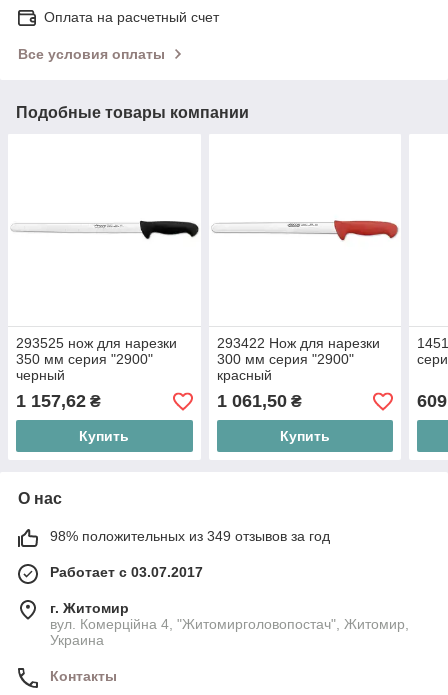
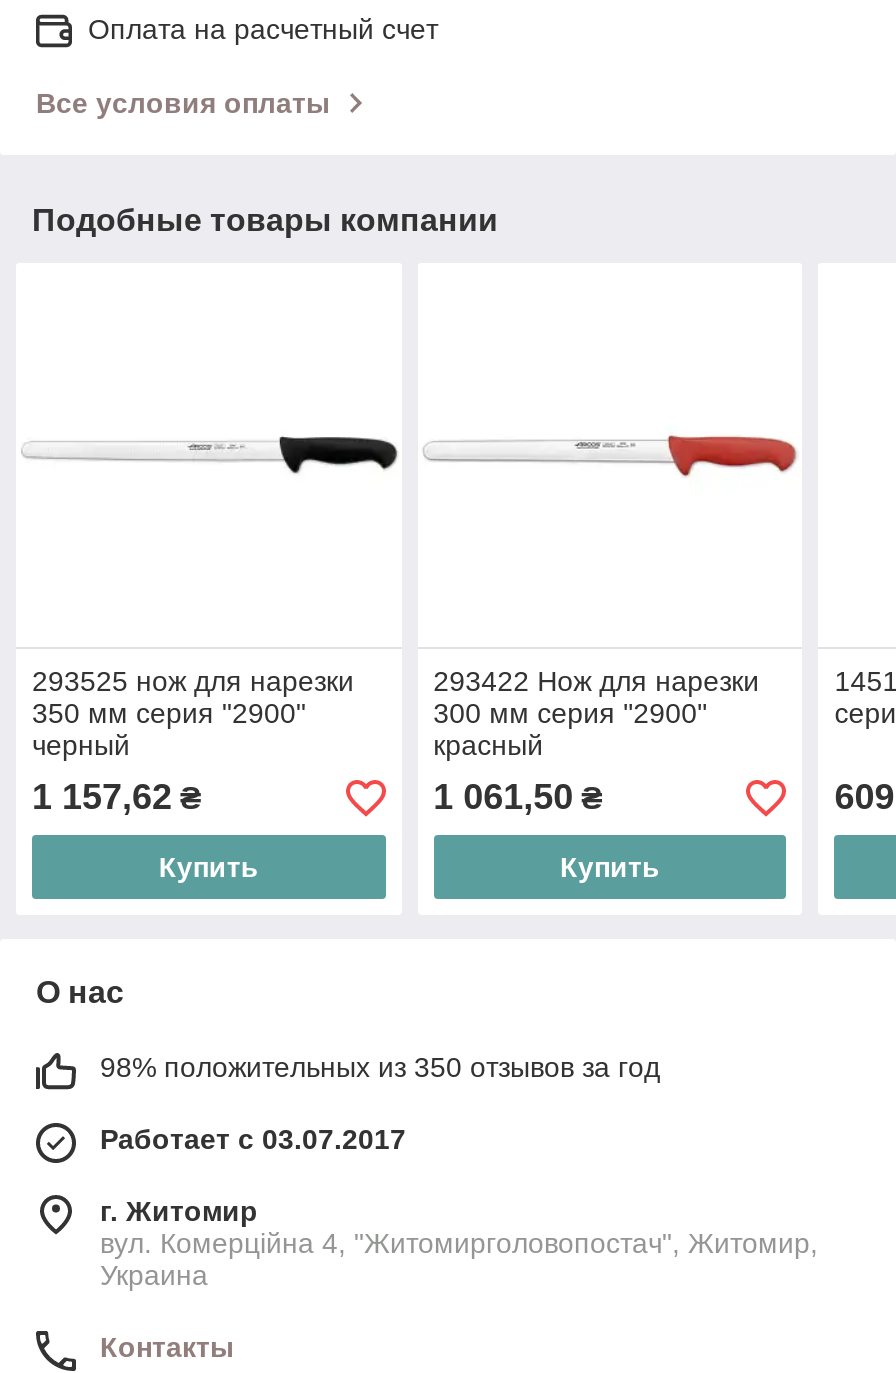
- 98% положительных из 349 отзывов за год
+ 98% положительных из 350 отзывов за год
